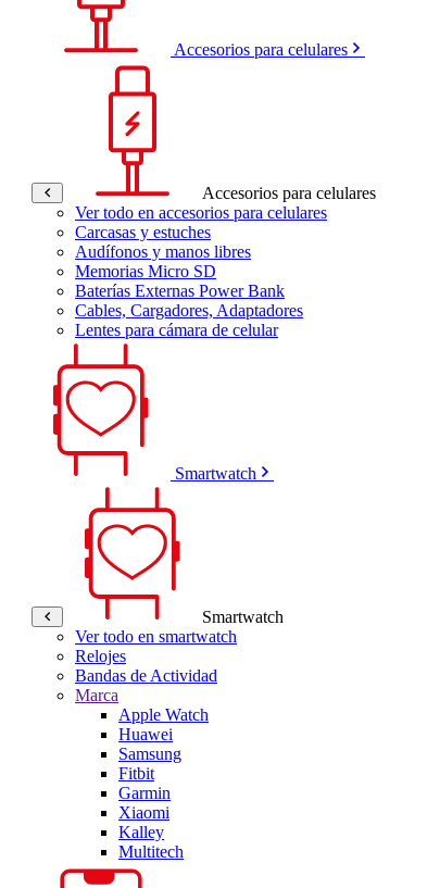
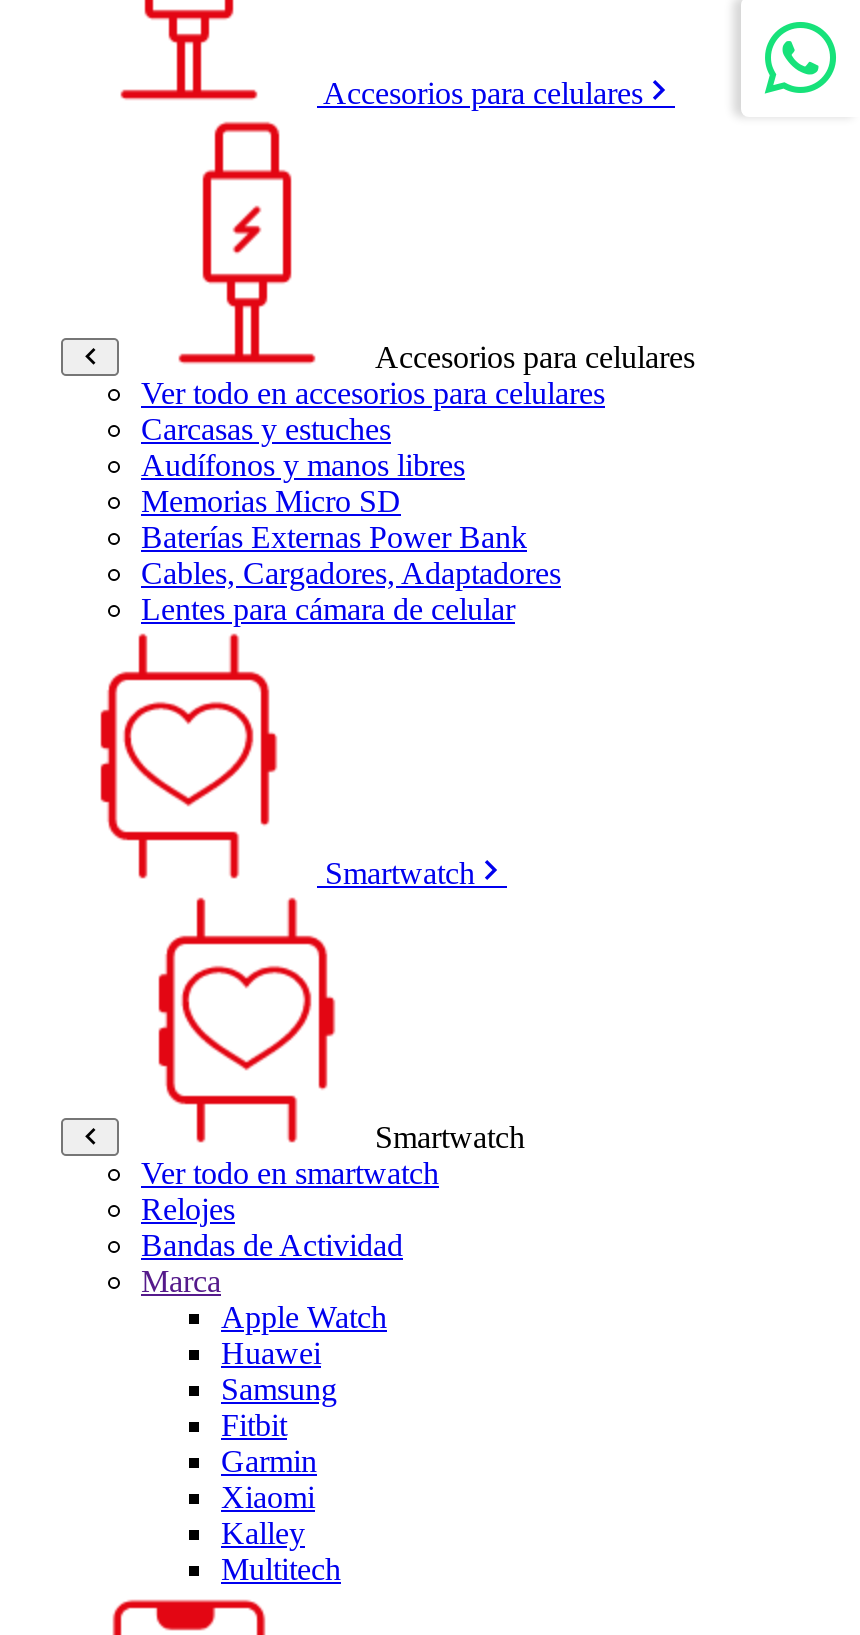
+ [image]
